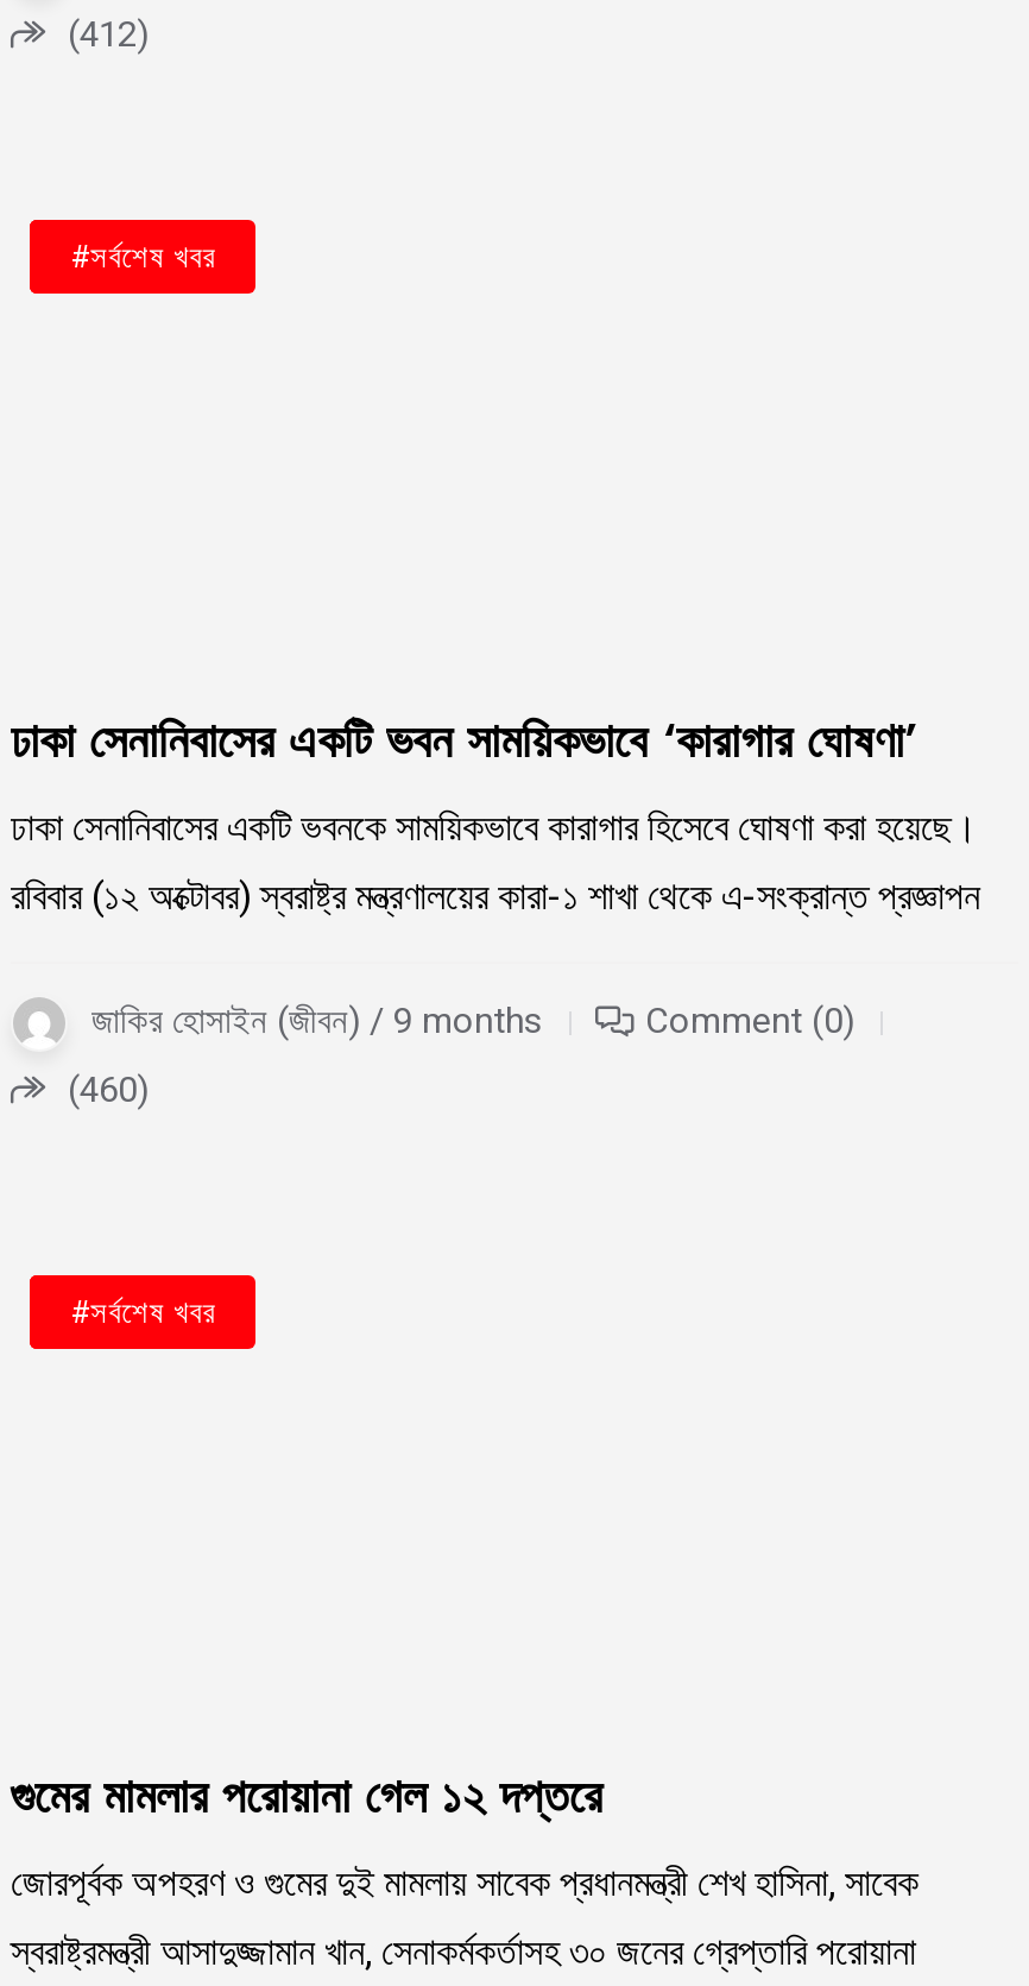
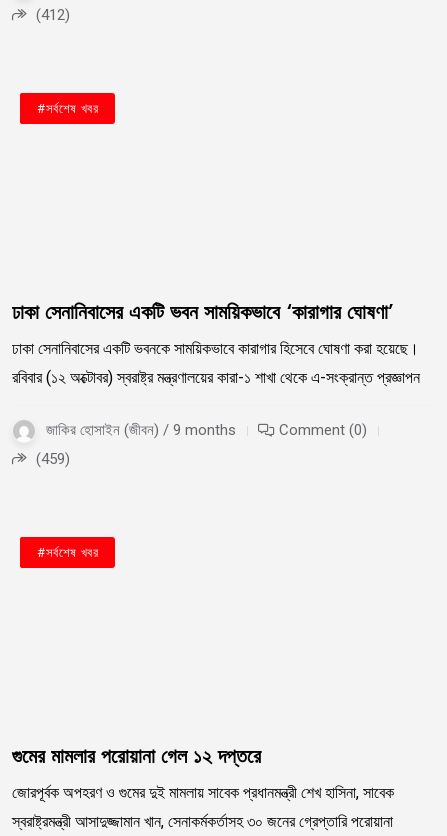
- (460)
+ (459)
